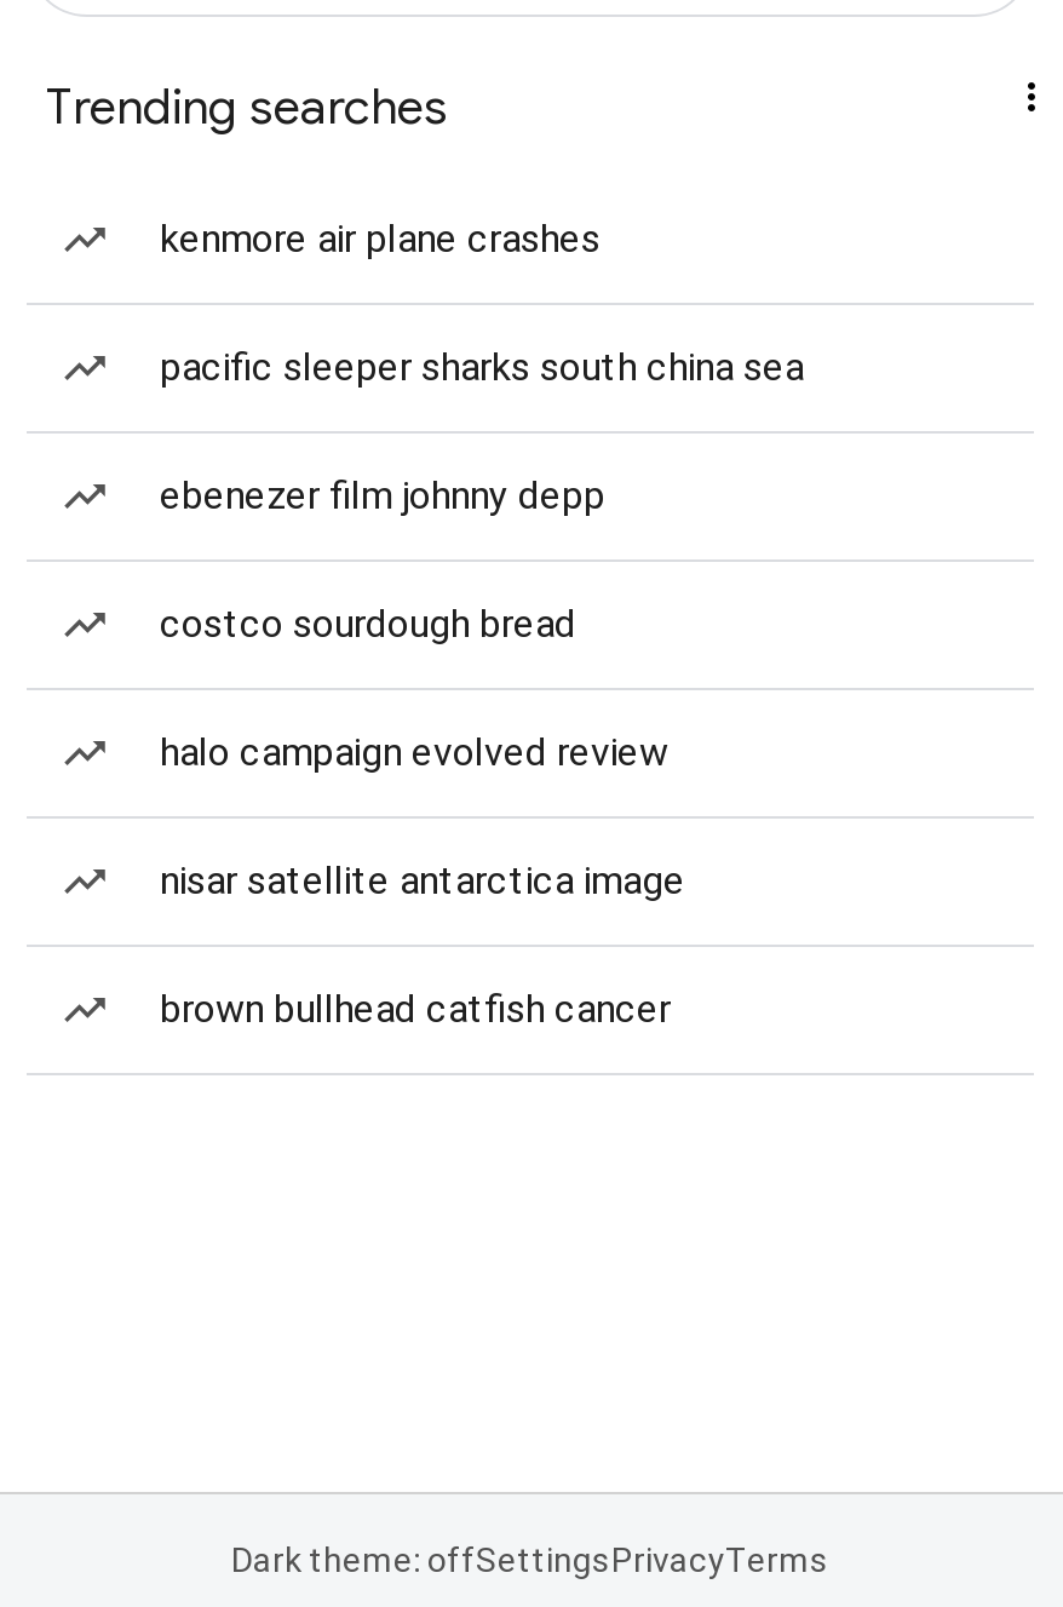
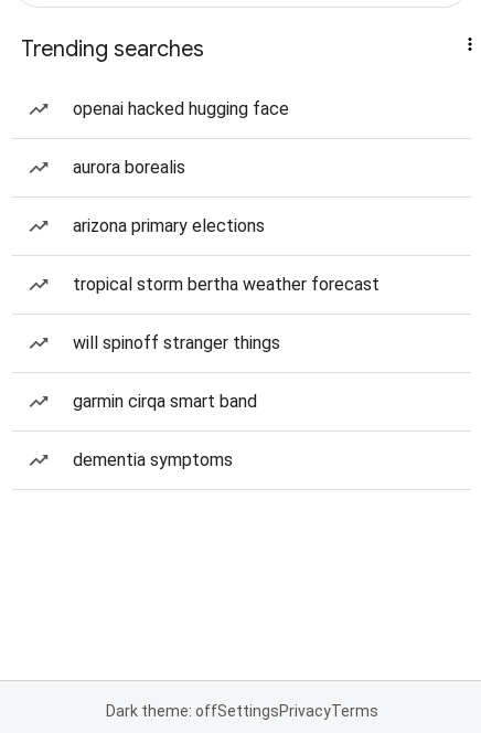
- kenmore air plane crashes
+ openai hacked hugging face

- pacific sleeper sharks south china sea
+ aurora borealis

- ebenezer film johnny depp
+ arizona primary elections

- costco sourdough bread
+ tropical storm bertha weather forecast

- halo campaign evolved review
+ will spinoff stranger things

- nisar satellite antarctica image
+ garmin cirqa smart band

- brown bullhead catfish cancer
+ dementia symptoms
